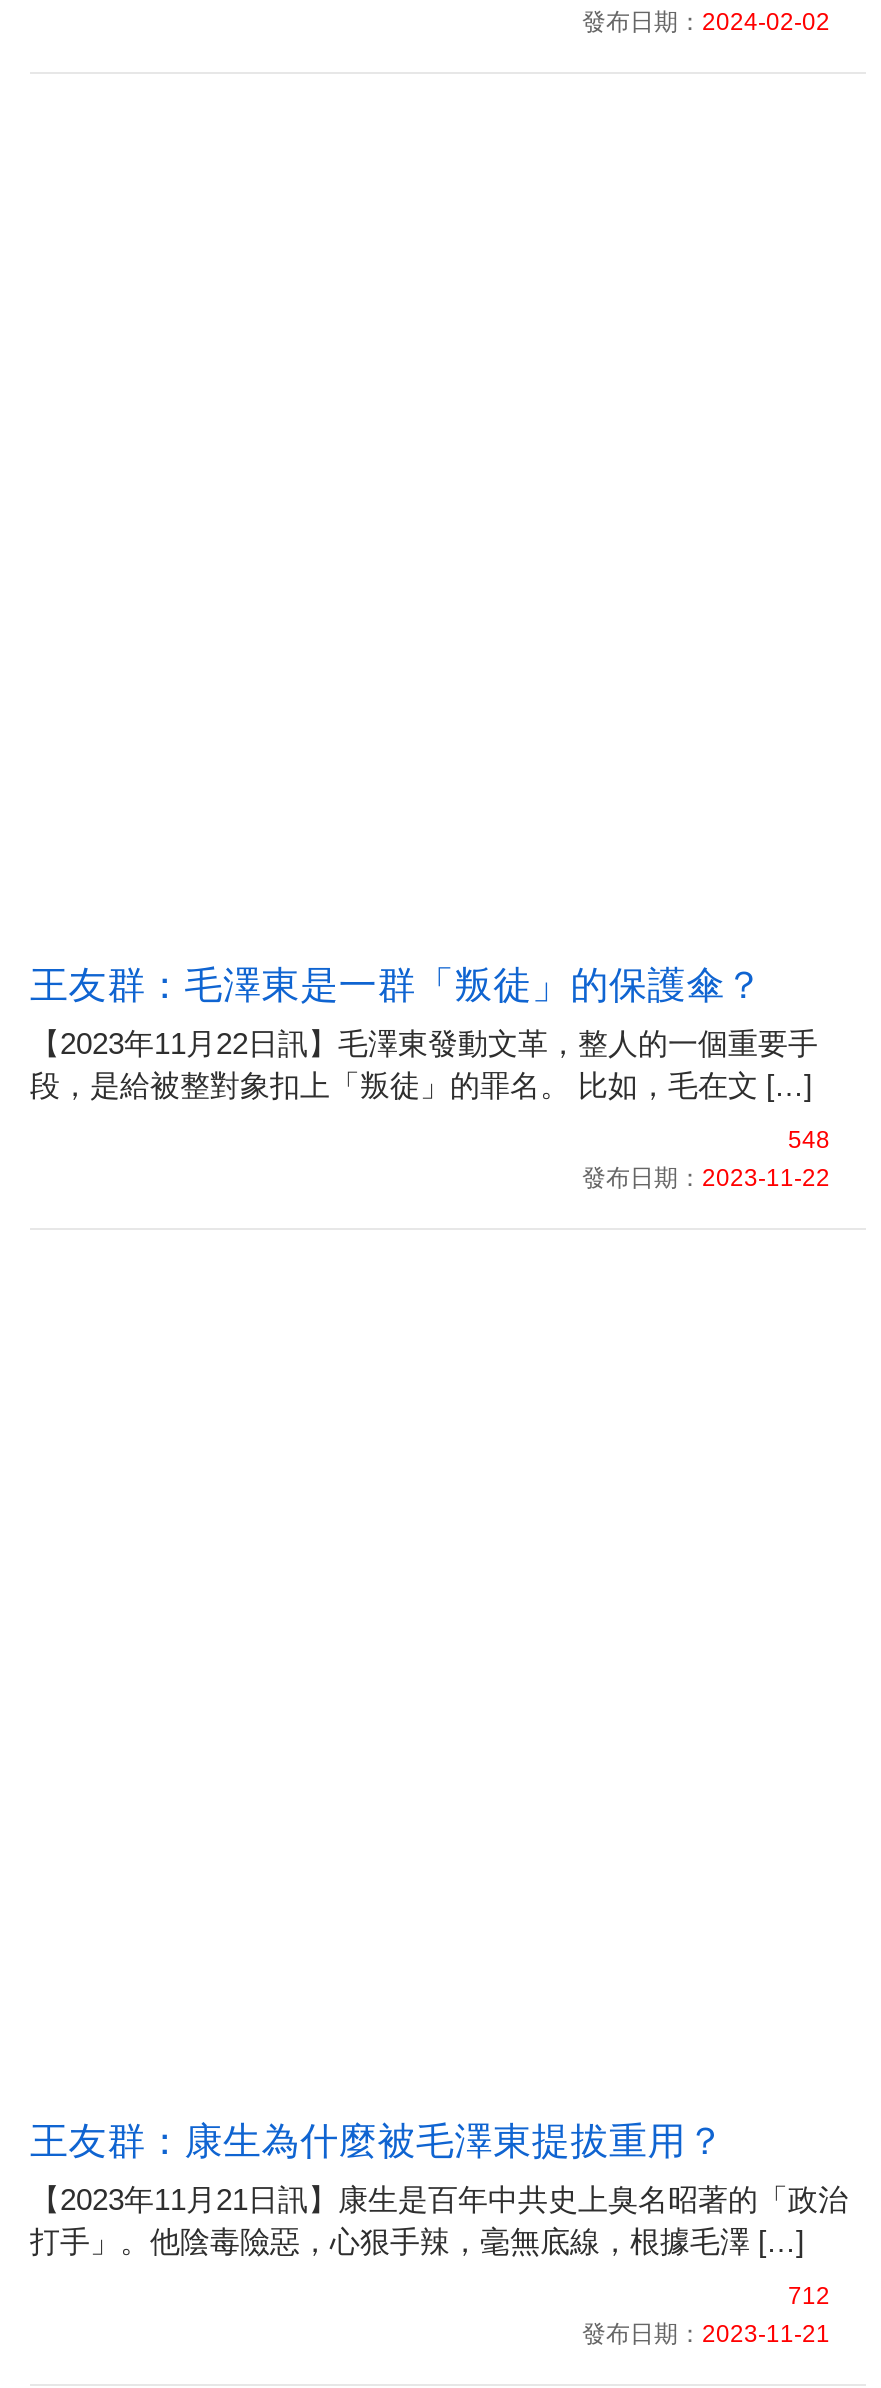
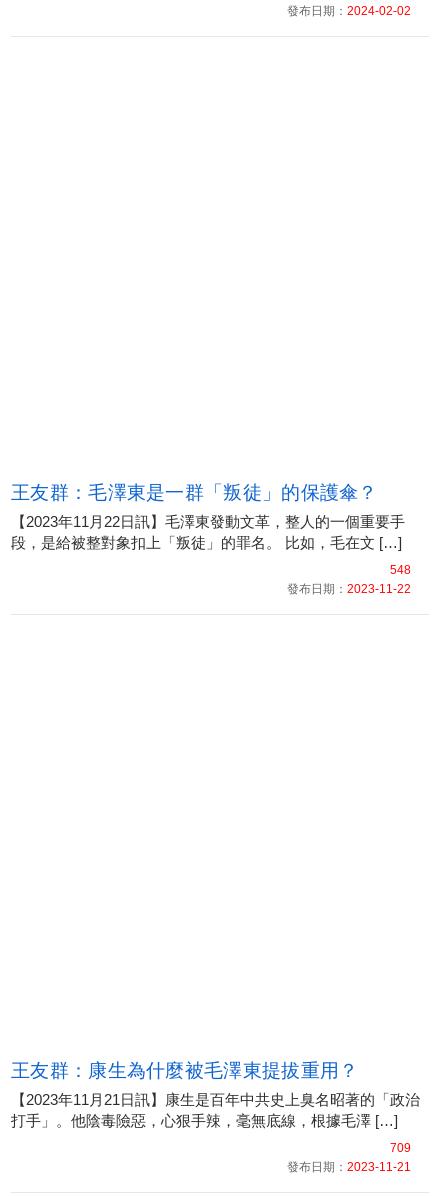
- 712
+ 709
